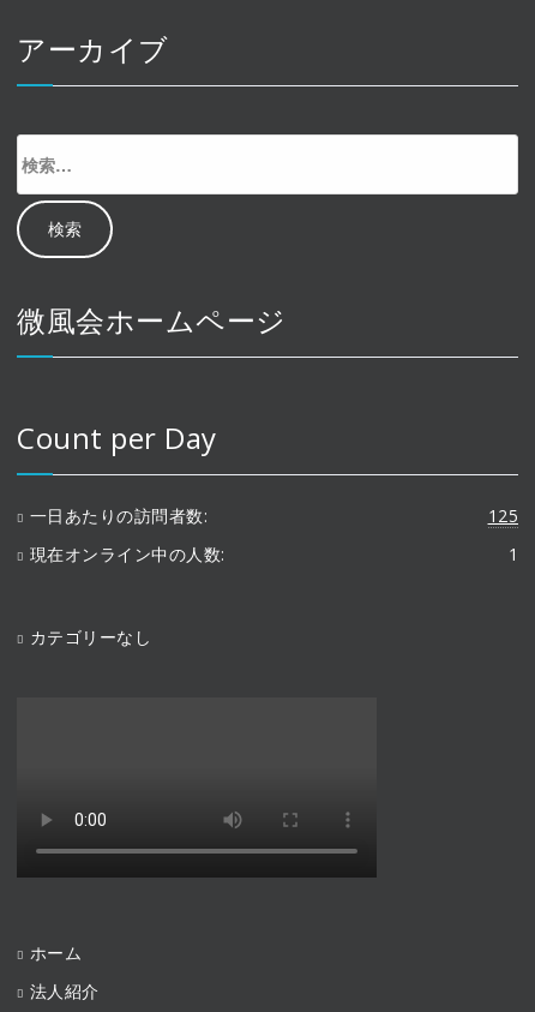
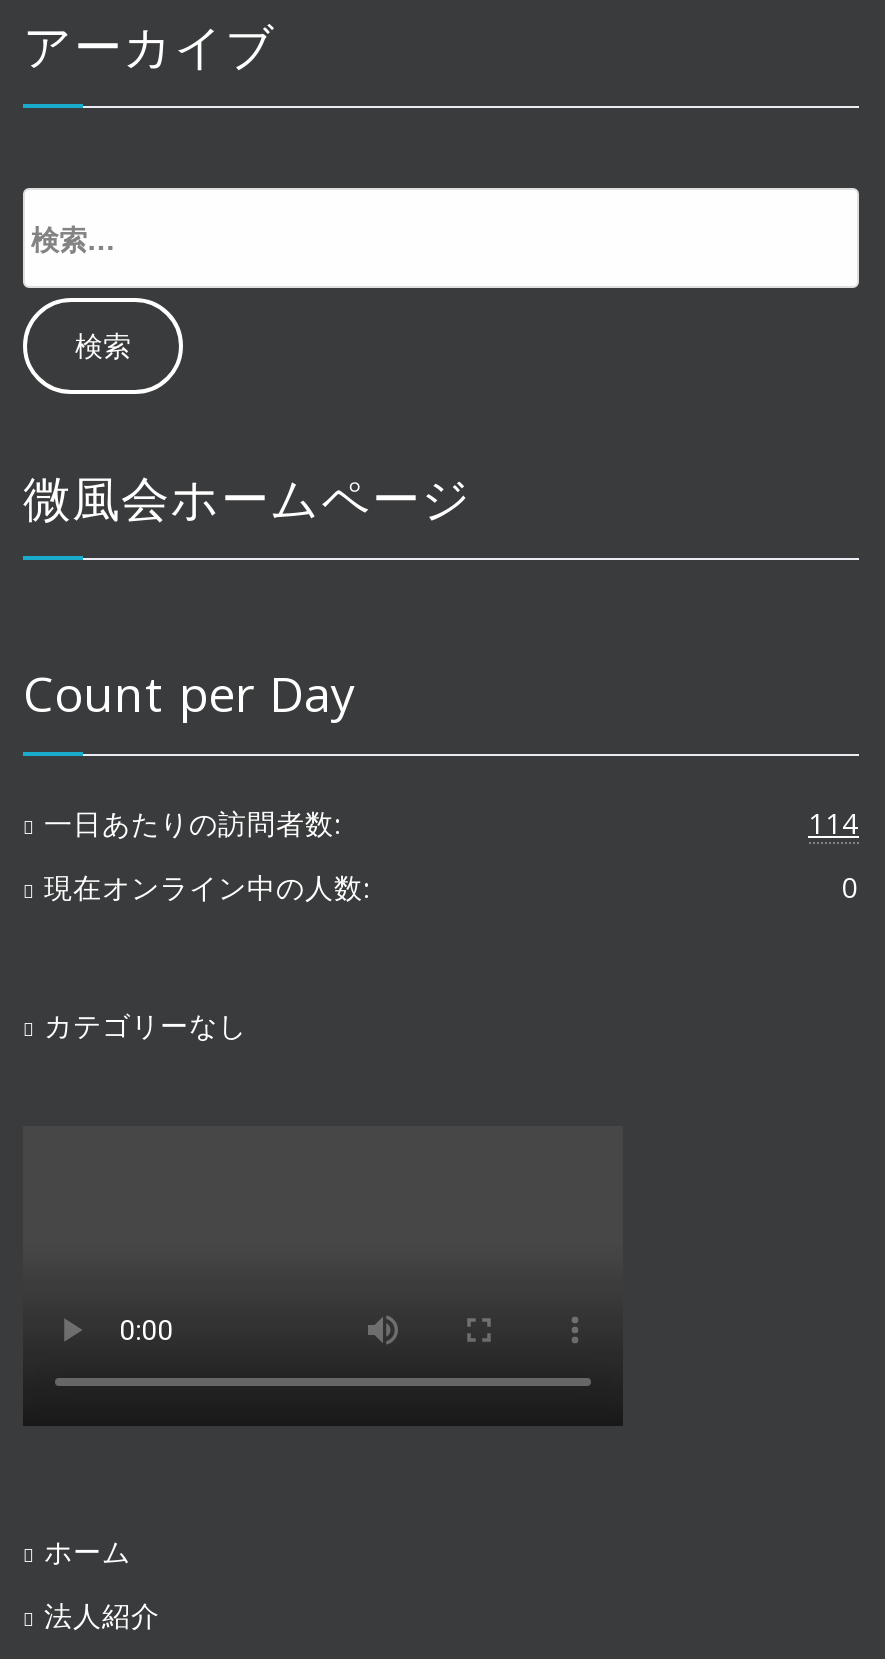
- 125
+ 114

- 1
+ 0
